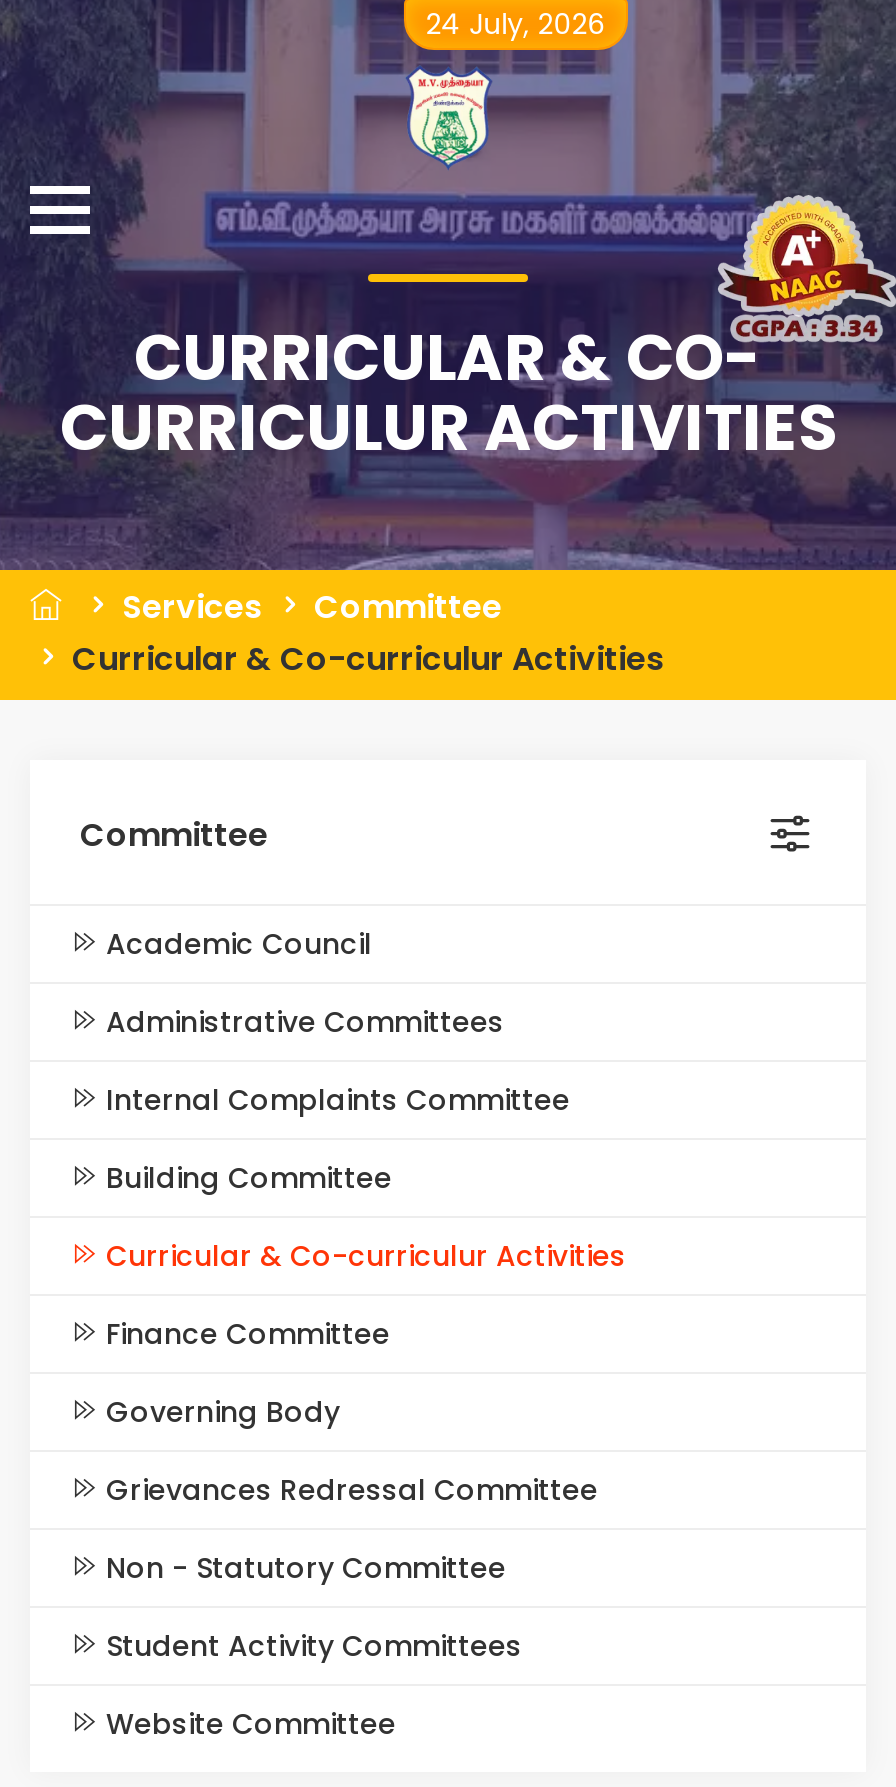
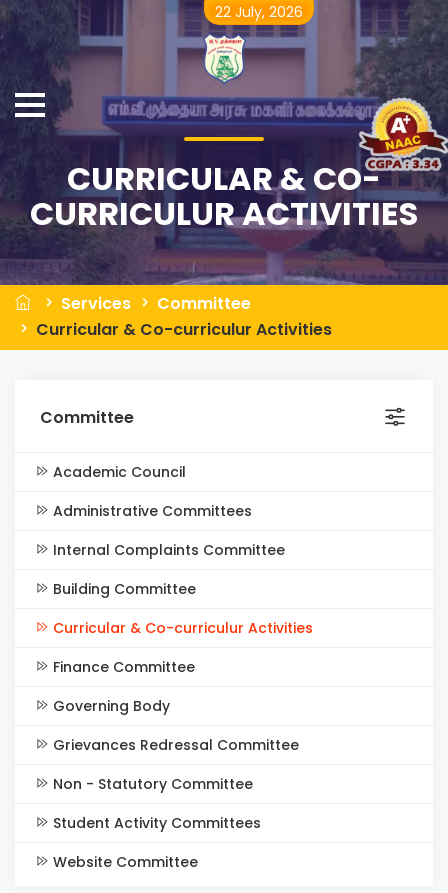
- 24 July, 2026
+ 22 July, 2026
